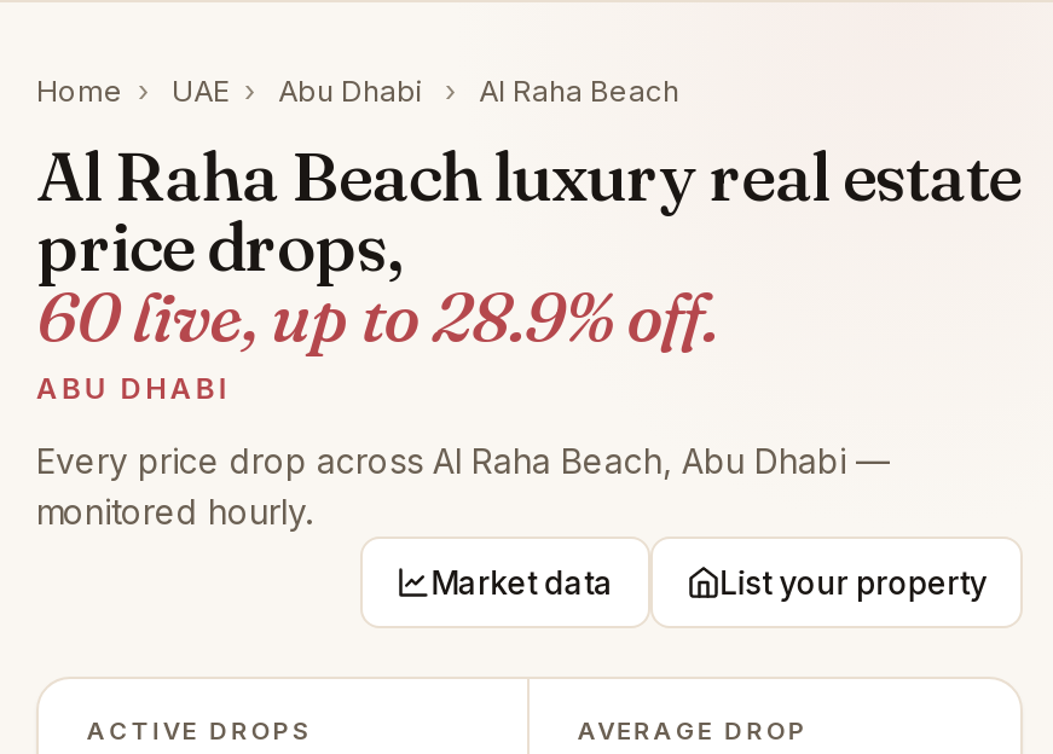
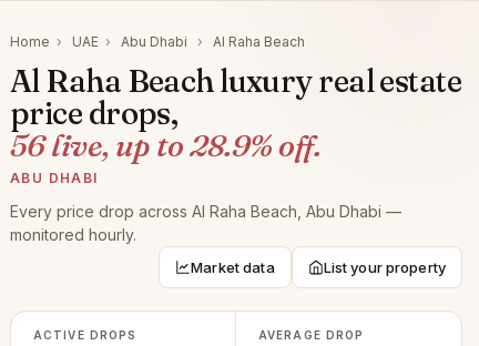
- 60 live, up to 28.9% off.
+ 56 live, up to 28.9% off.
